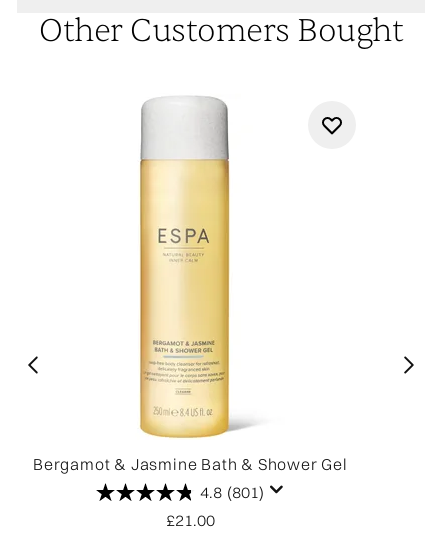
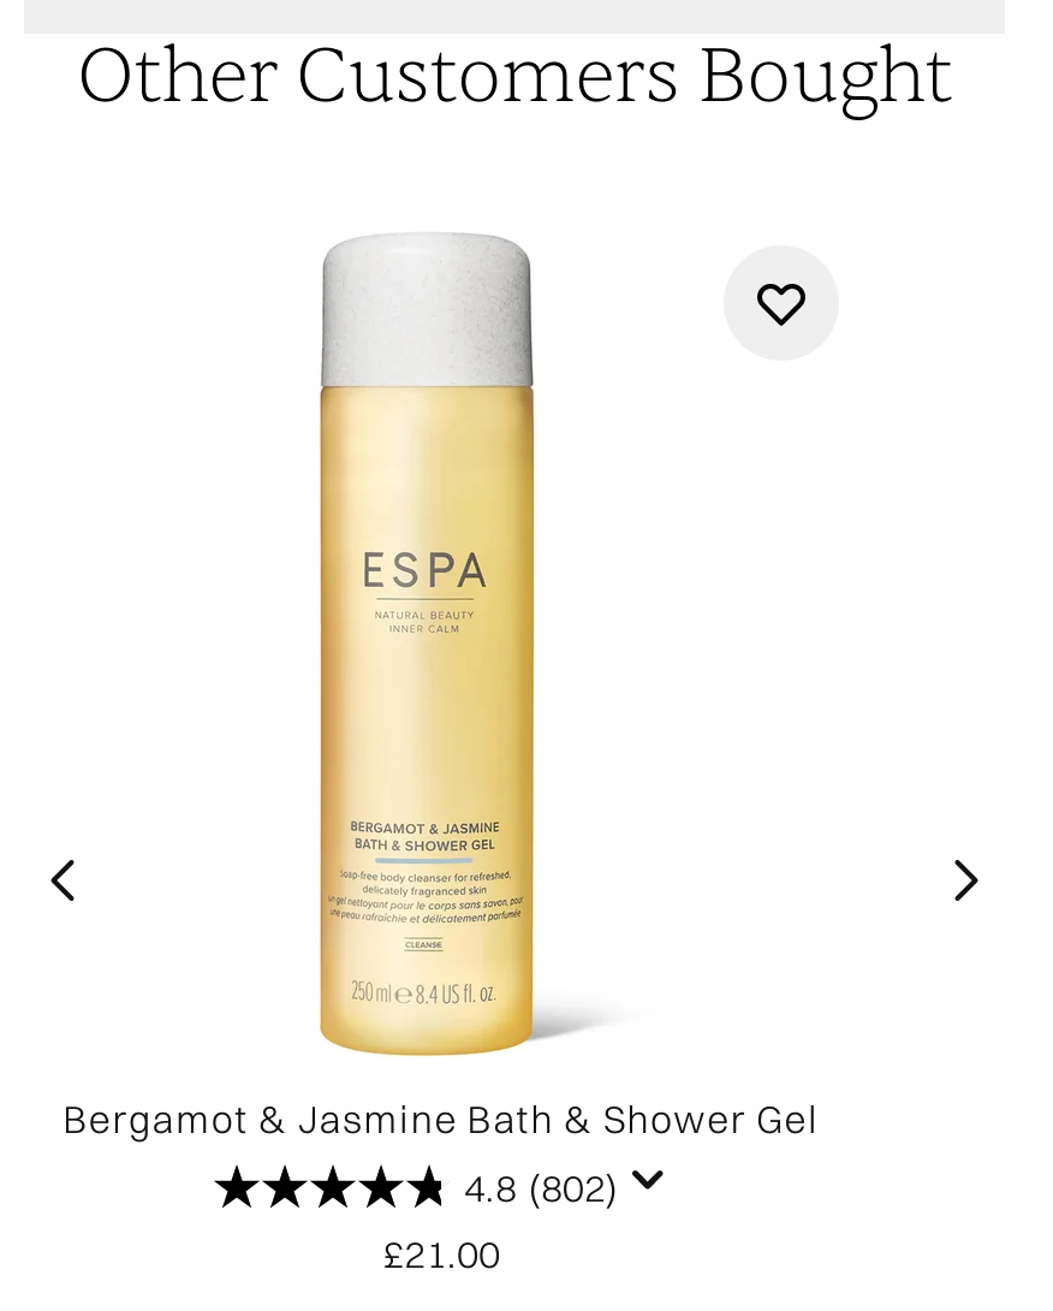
- 4.8 (801)
+ 4.8 (802)
